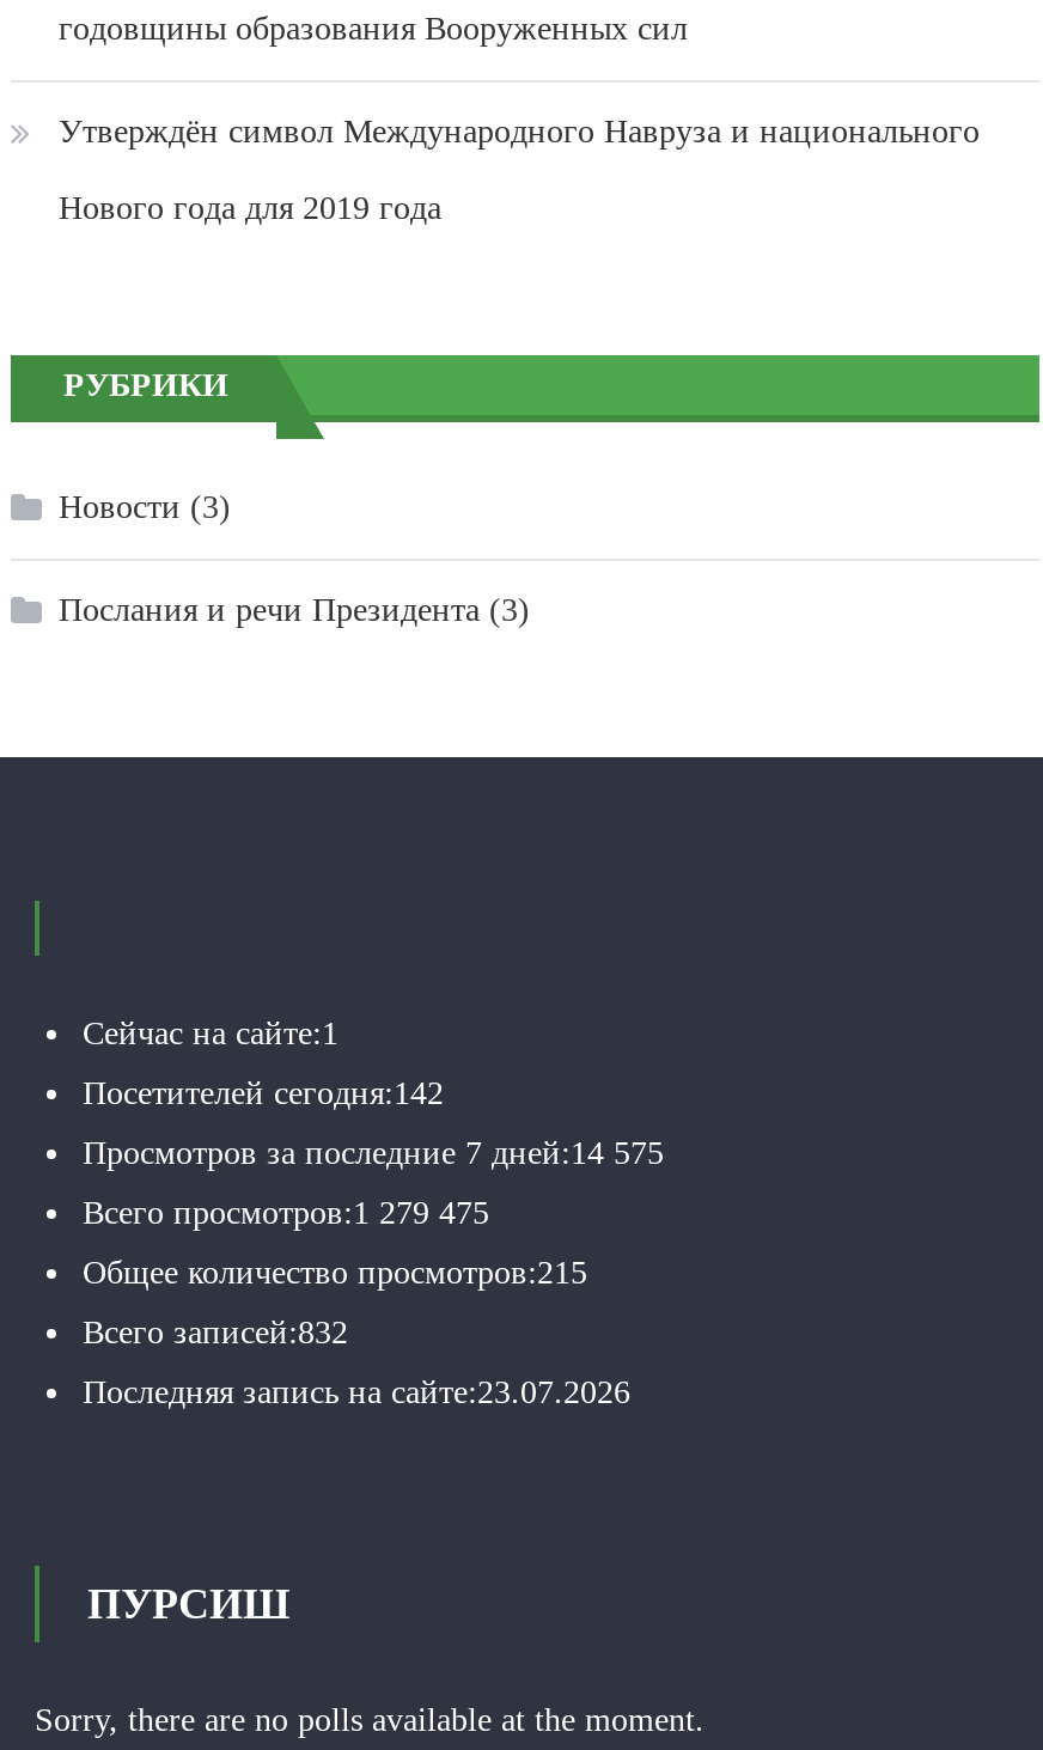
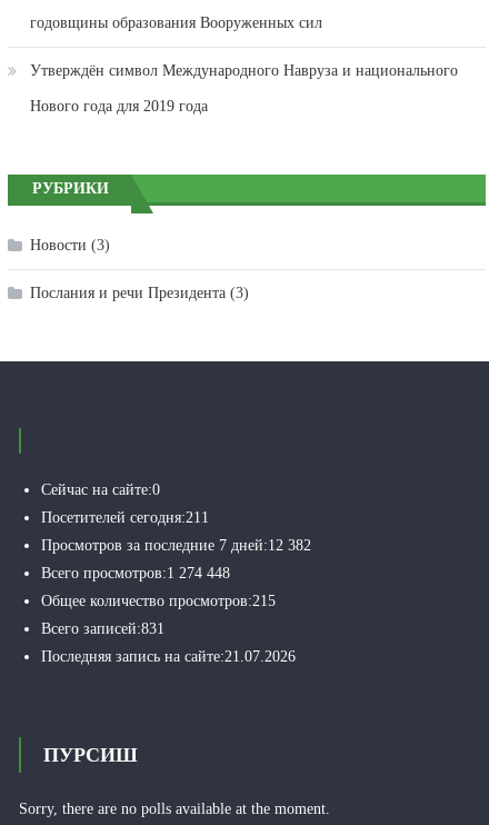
- Сейчас на сайте:1
+ Сейчас на сайте:0

- Посетителей сегодня:142
+ Посетителей сегодня:211

- Просмотров за последние 7 дней:14 575
+ Просмотров за последние 7 дней:12 382

- Всего просмотров:1 279 475
+ Всего просмотров:1 274 448

- Всего записей:832
+ Всего записей:831

- Последняя запись на сайте:23.07.2026
+ Последняя запись на сайте:21.07.2026
